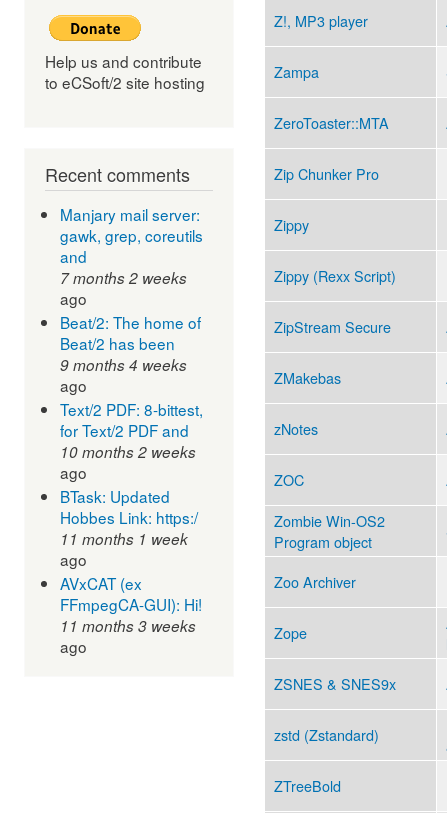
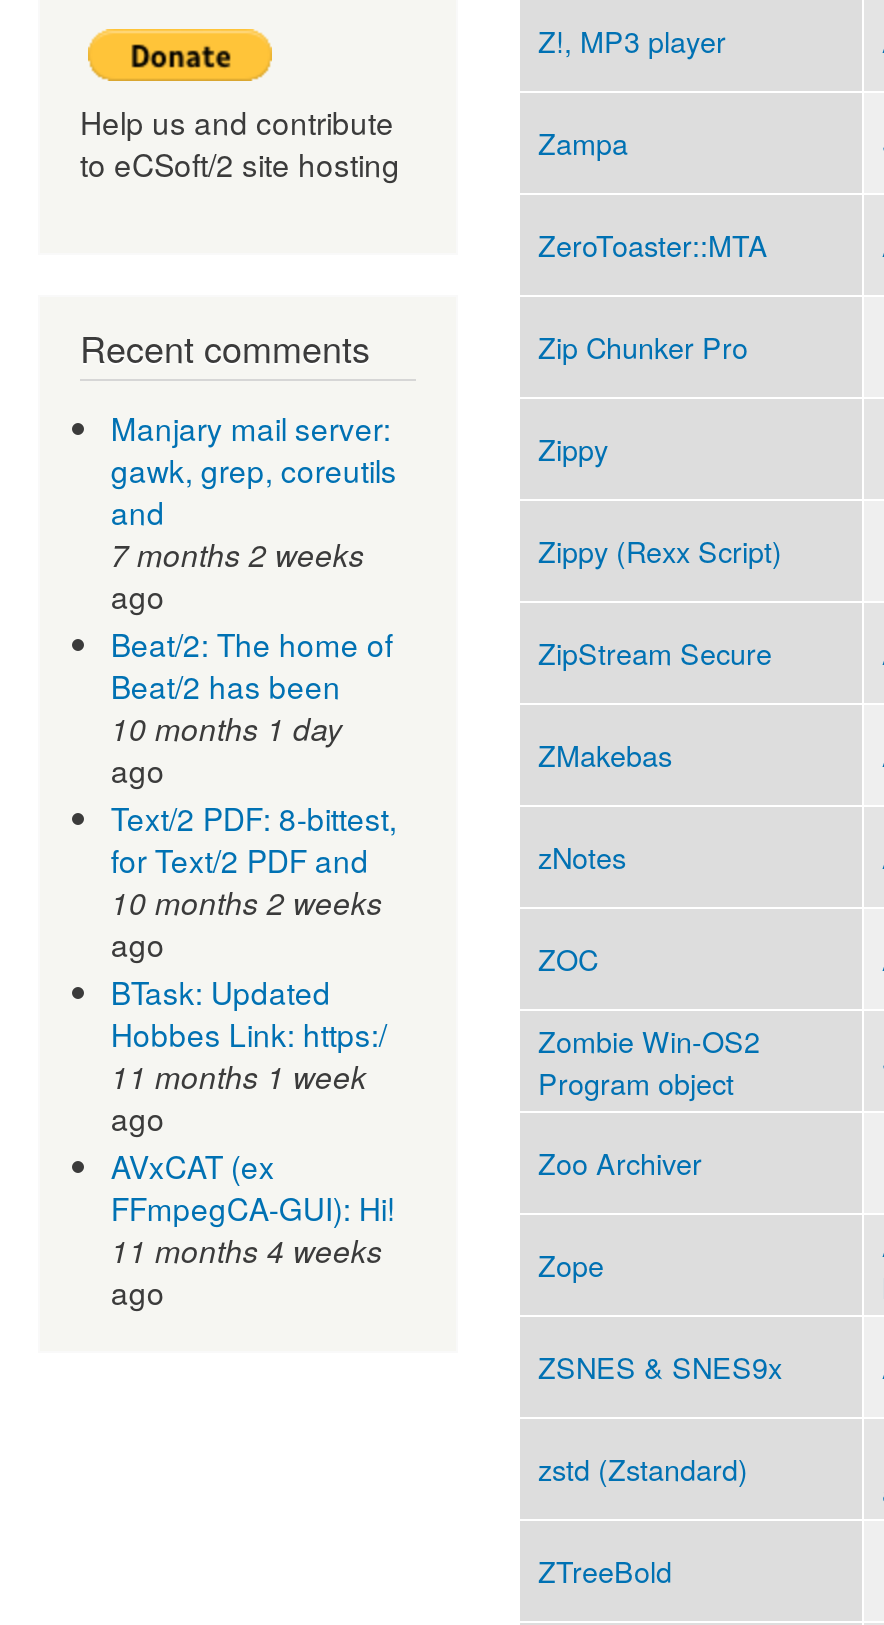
- 9 months 4 weeks
+ 10 months 1 day

- 11 months 3 weeks
+ 11 months 4 weeks
